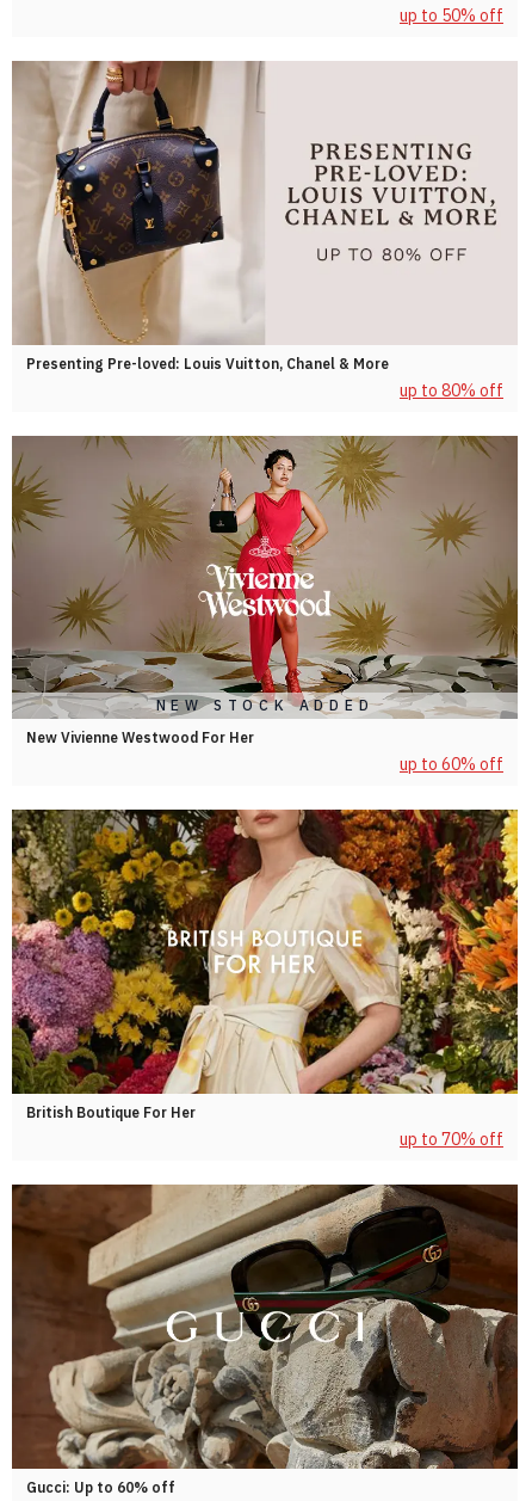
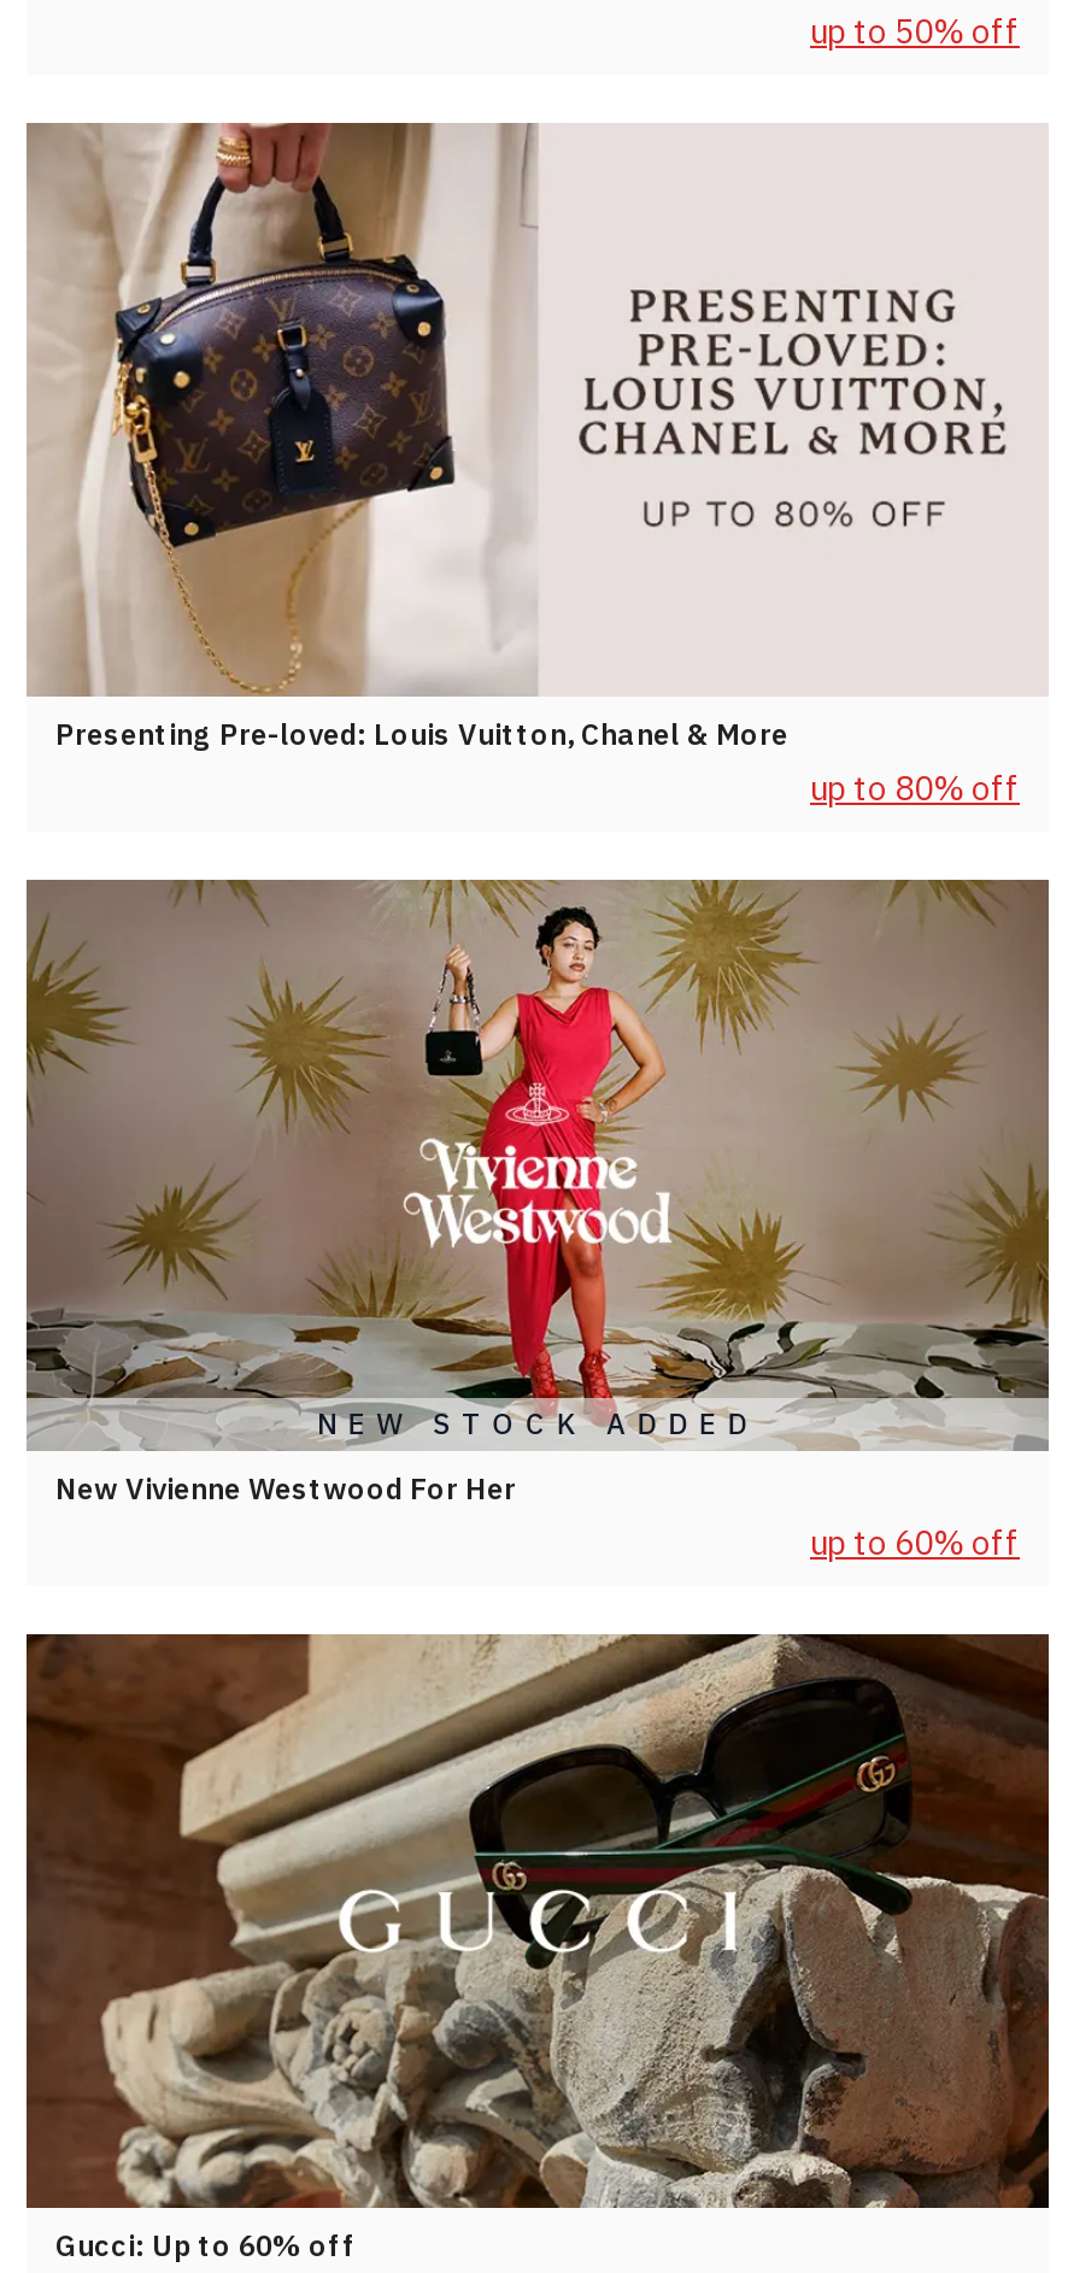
- [image]
- British Boutique For Her
- up to 70% off
